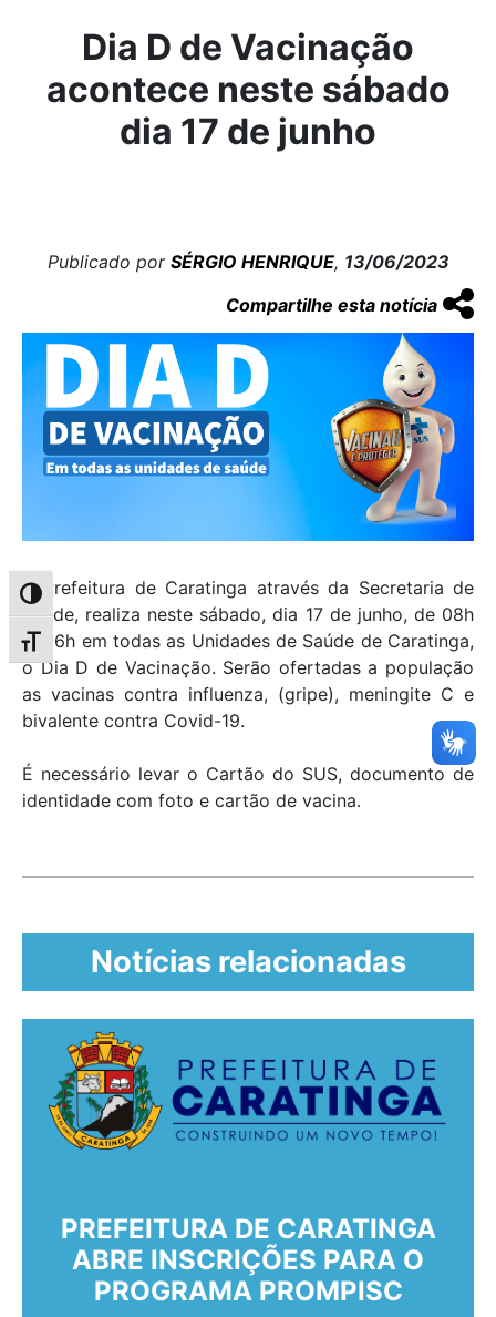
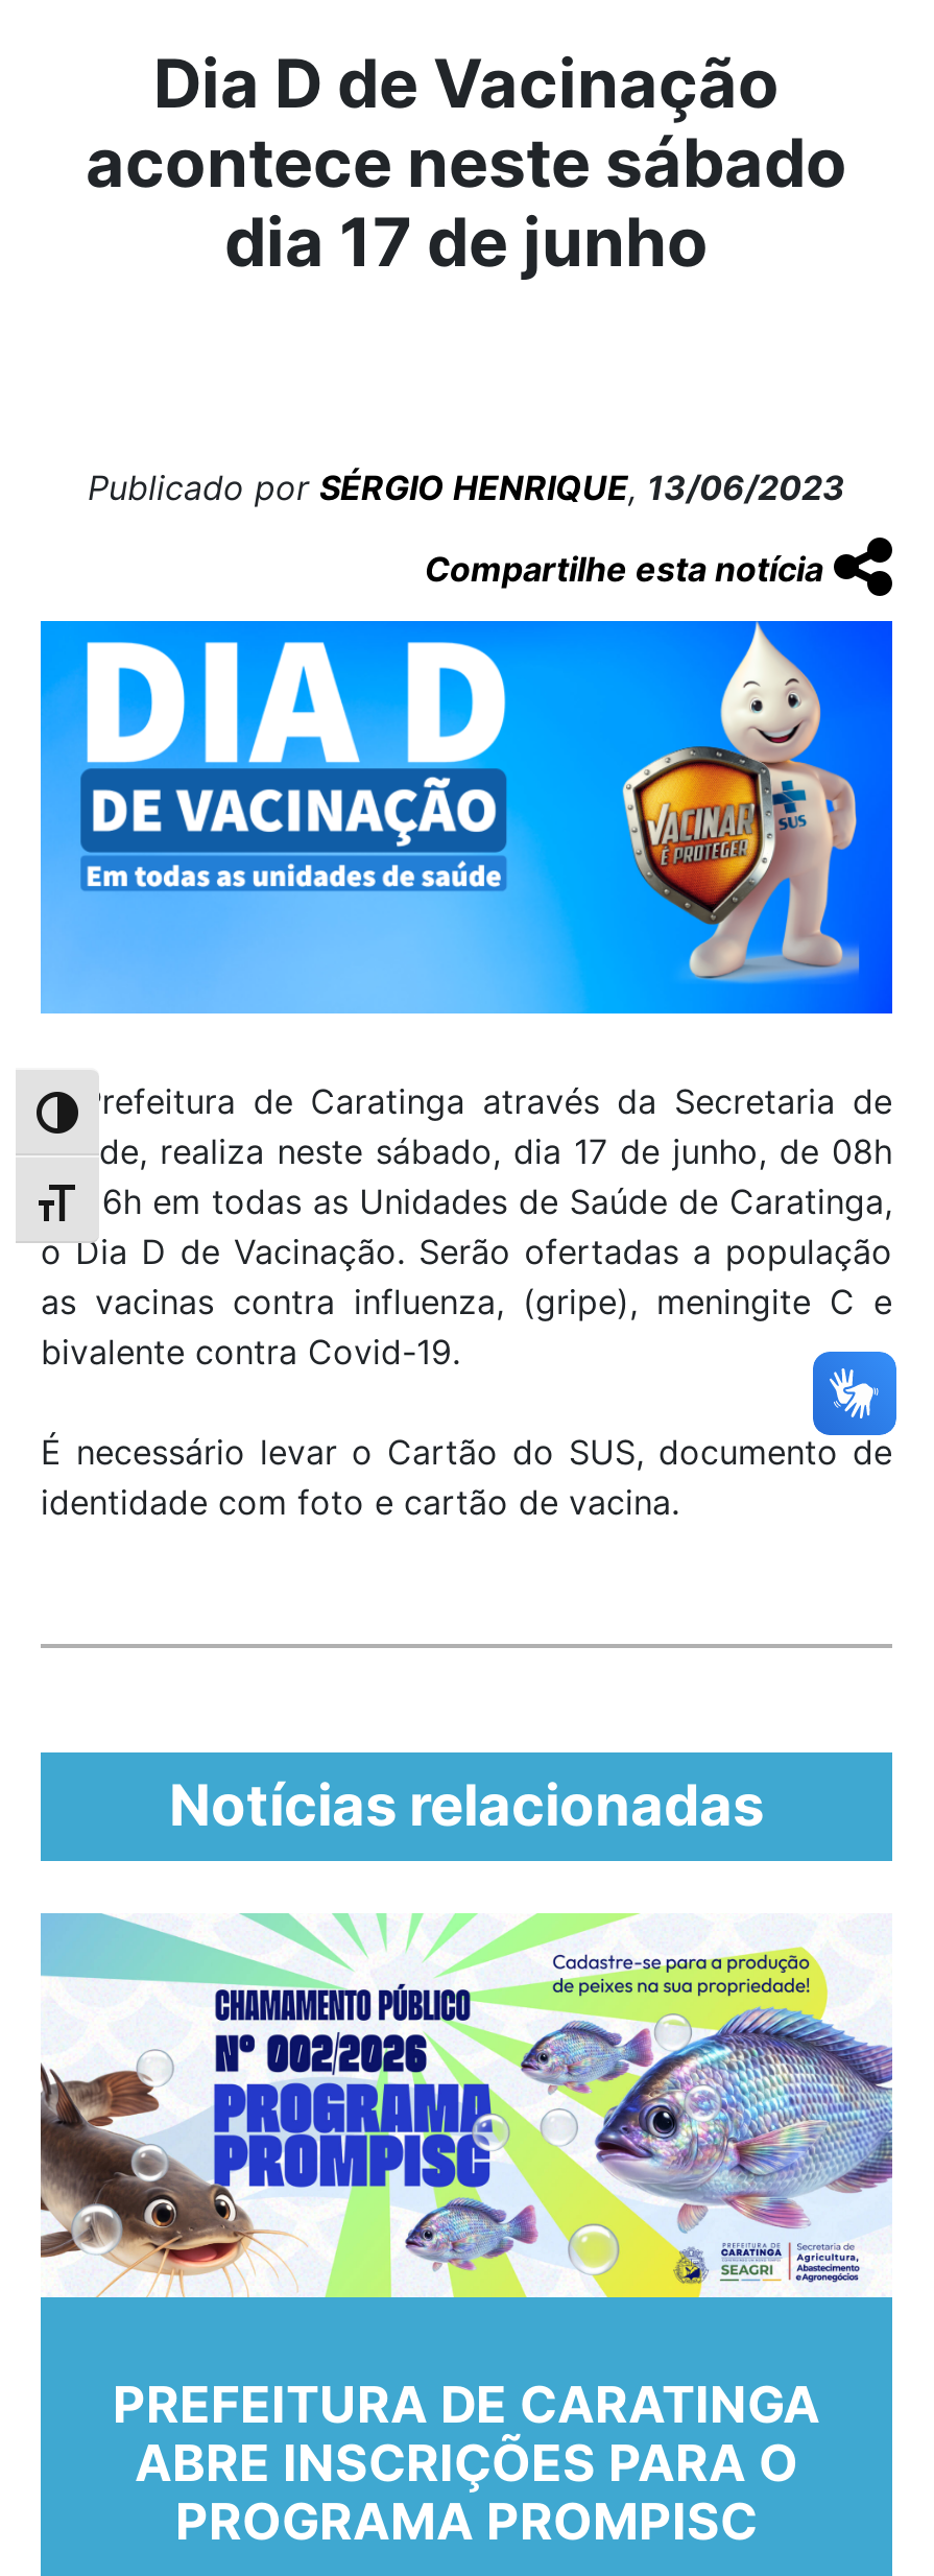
- [image]
+ [image]
